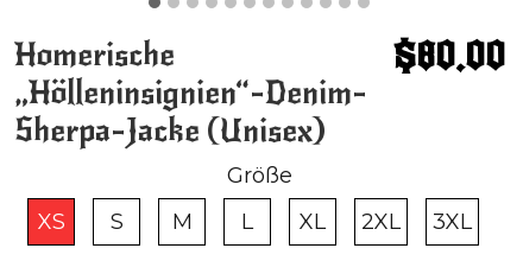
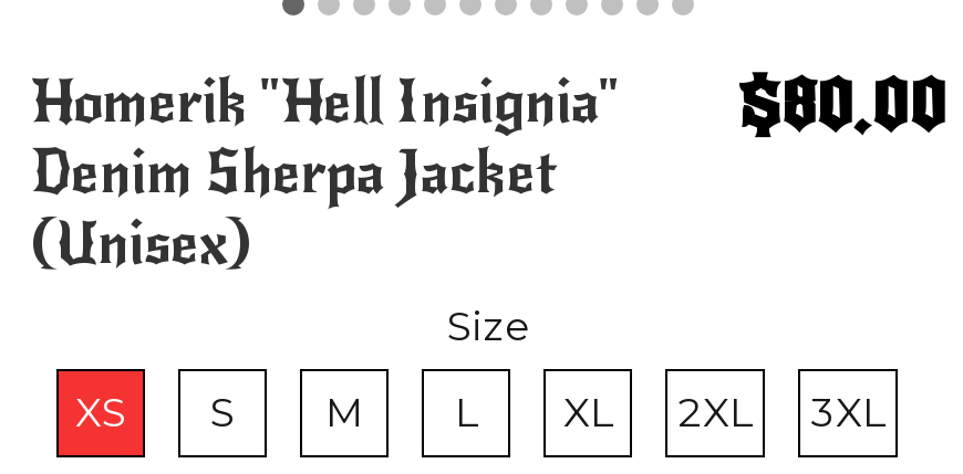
- Homerische
- „Hölleninsignien“-Denim-
- Sherpa-Jacke (Unisex)
- Größe
+ Homerik "Hell Insignia"
+ Denim Sherpa Jacket
+ (Unisex)
+ Size
